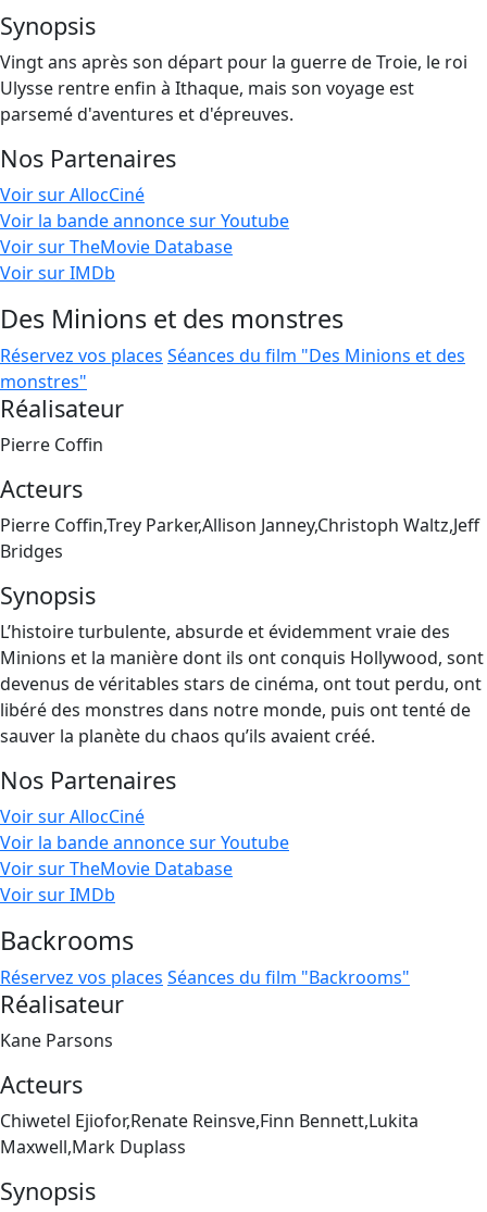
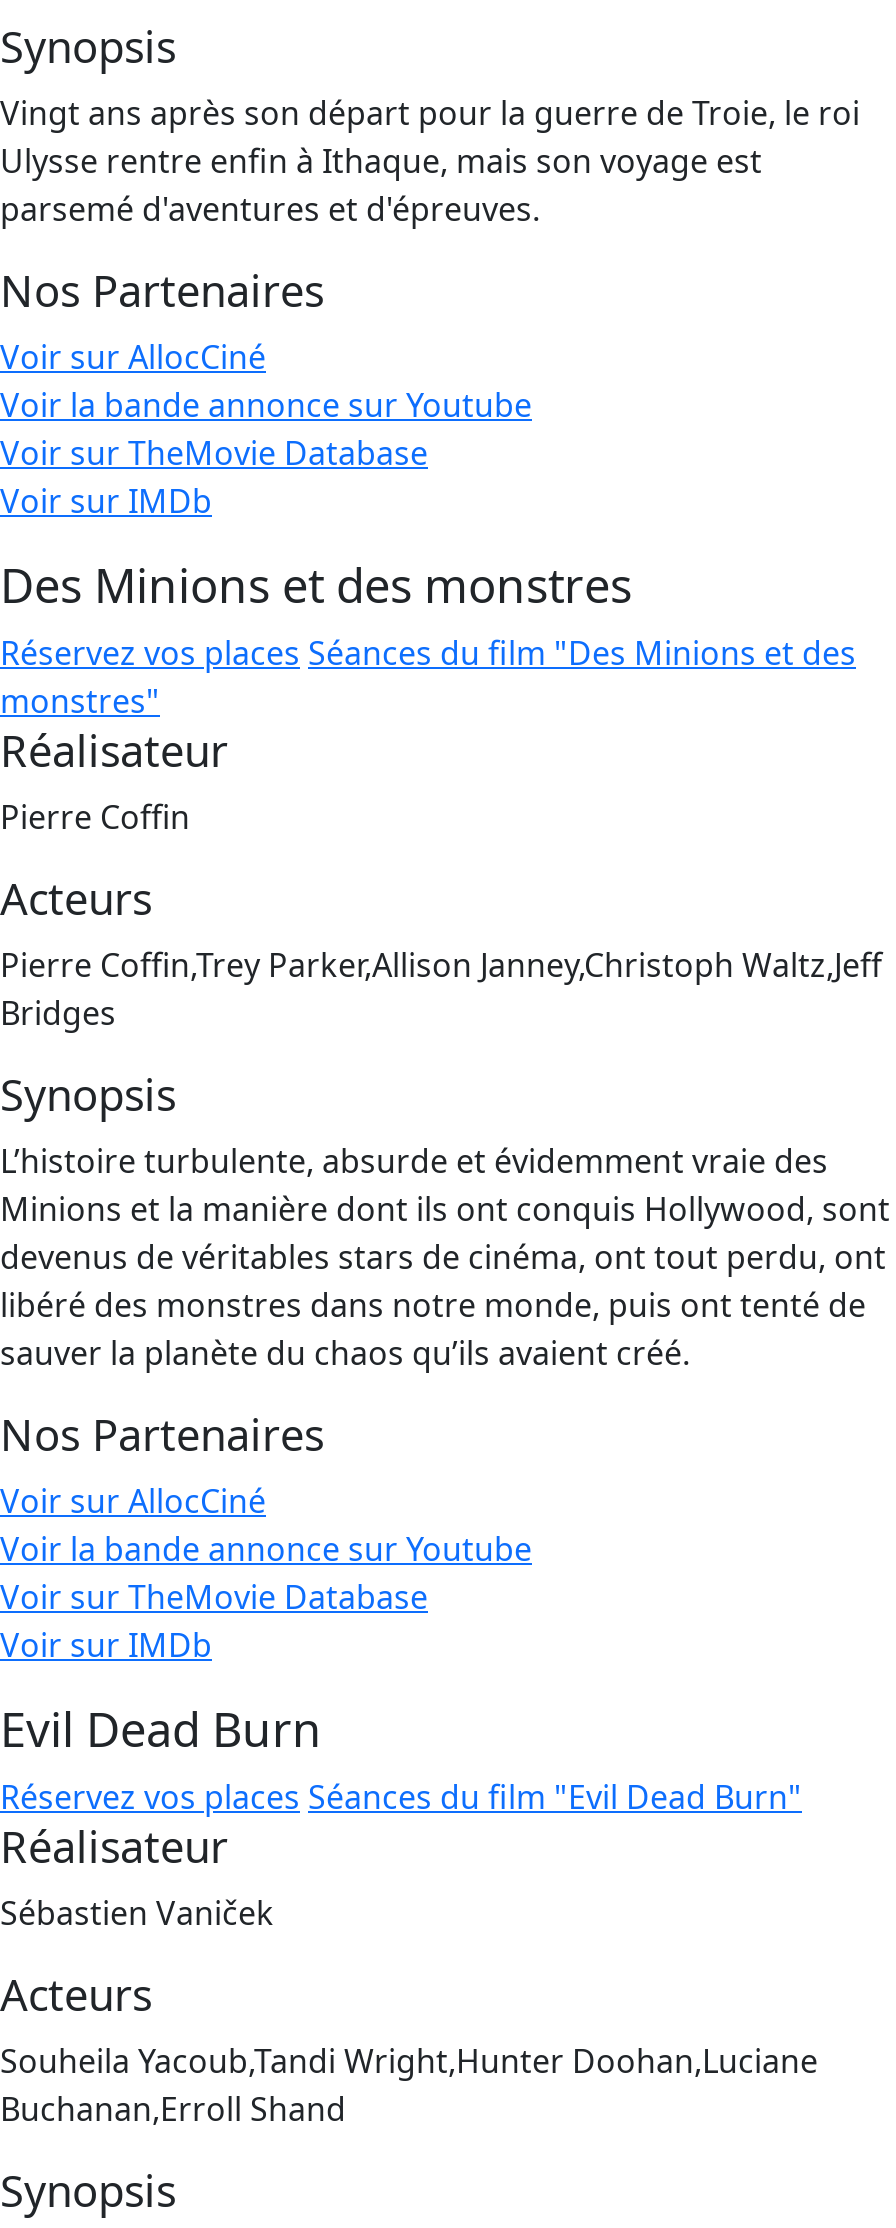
- Backrooms
- Réservez vos places Séances du film "Backrooms"
+ Evil Dead Burn
+ Réservez vos places Séances du film "Evil Dead Burn"

- Kane Parsons
+ Sébastien Vaniček

- Chiwetel Ejiofor,Renate Reinsve,Finn Bennett,Lukita
- Maxwell,Mark Duplass
+ Souheila Yacoub,Tandi Wright,Hunter Doohan,Luciane
+ Buchanan,Erroll Shand
